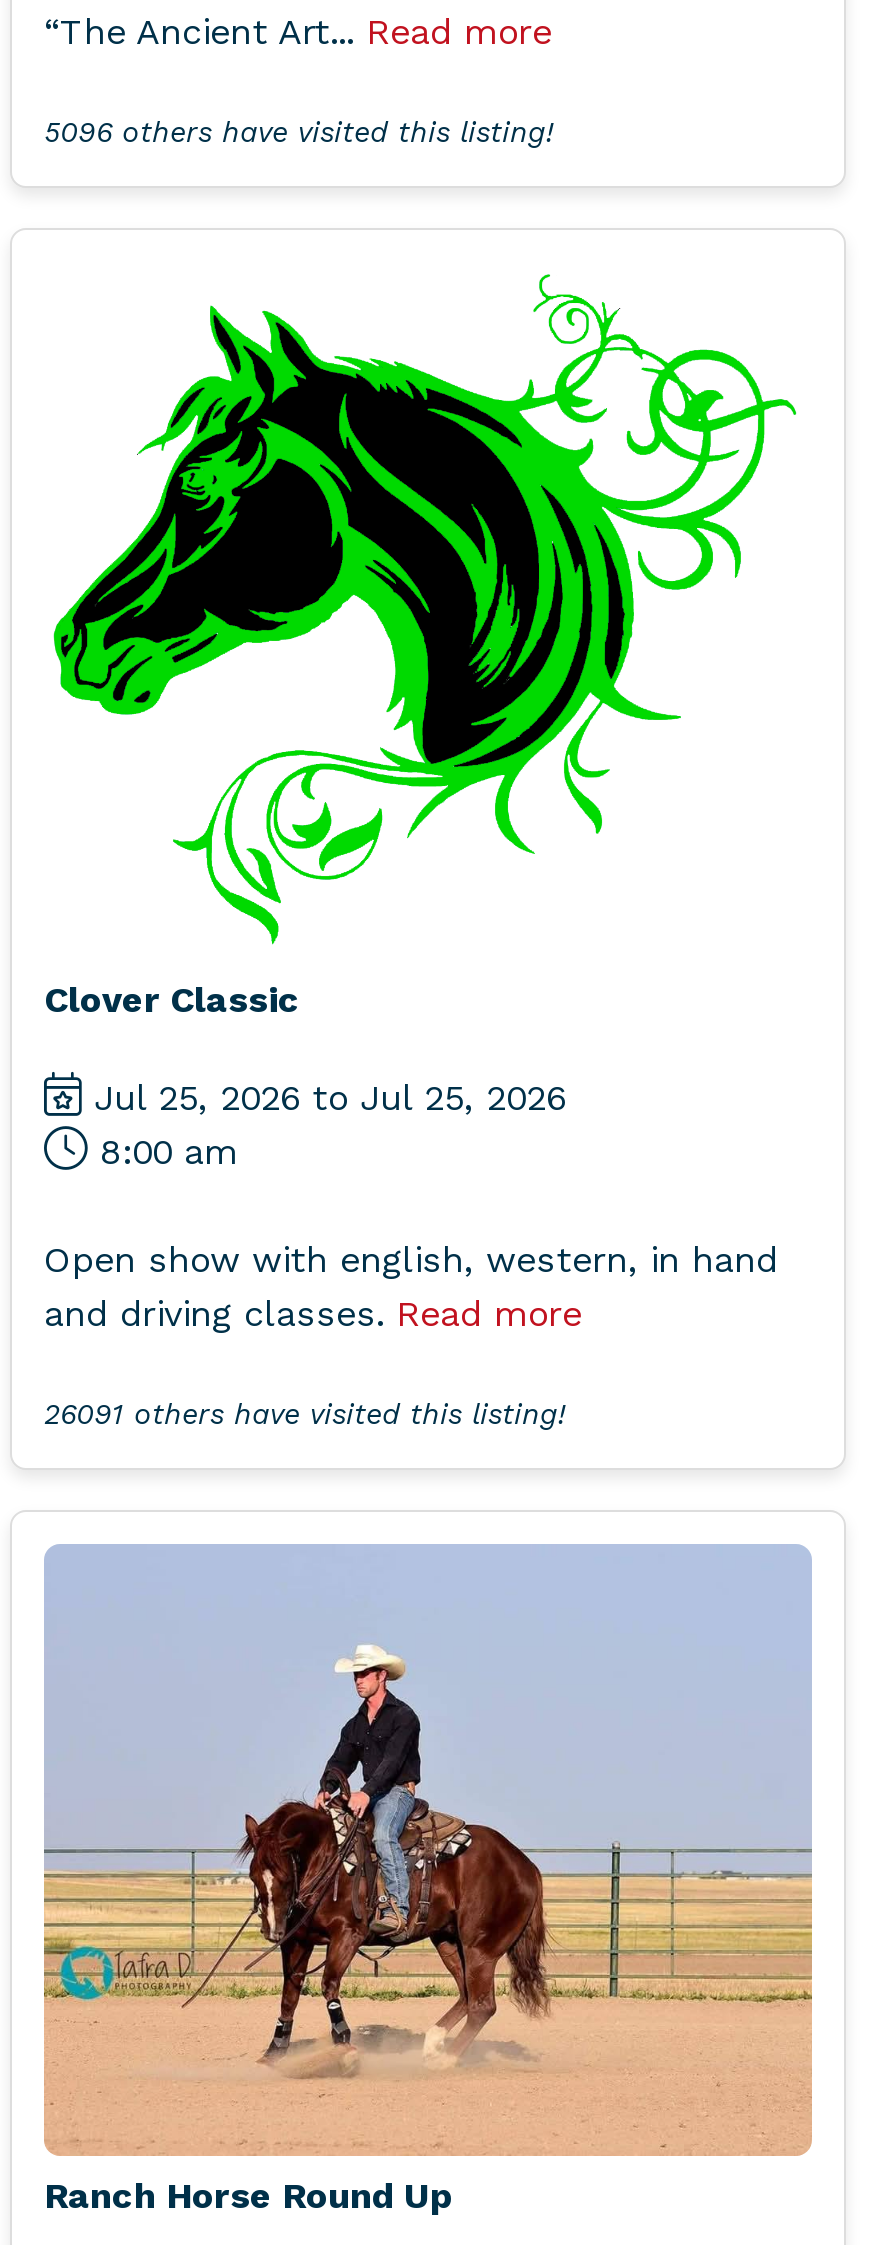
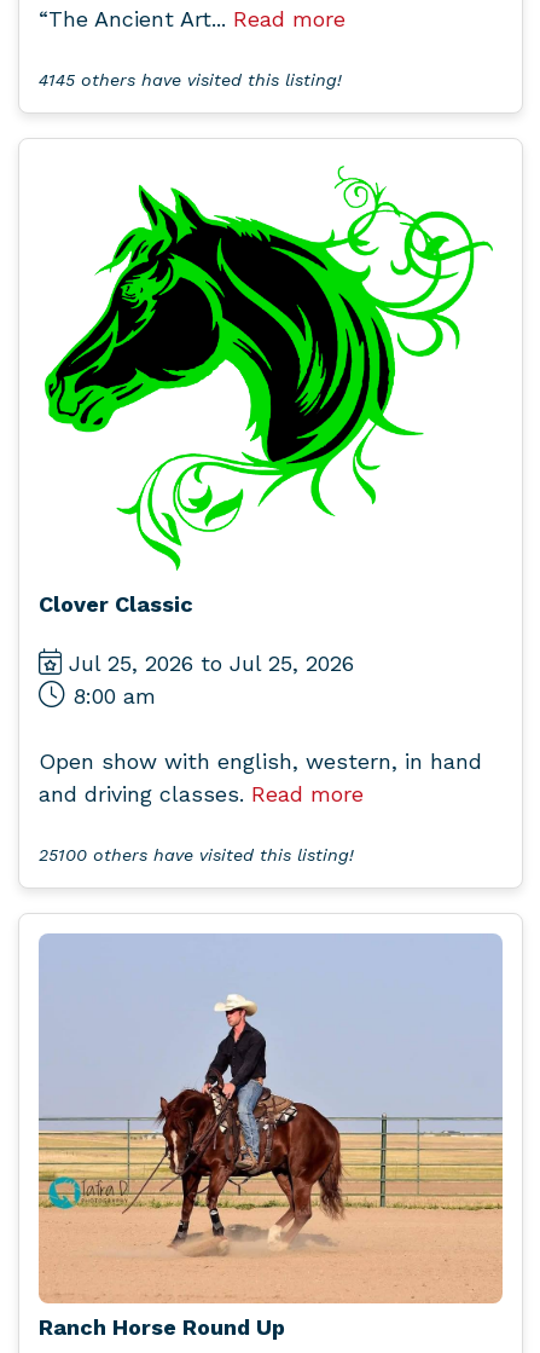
- 5096 others have visited this listing!
+ 4145 others have visited this listing!

- 26091 others have visited this listing!
+ 25100 others have visited this listing!
